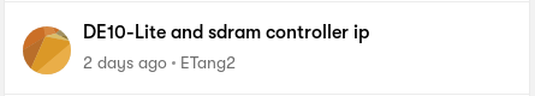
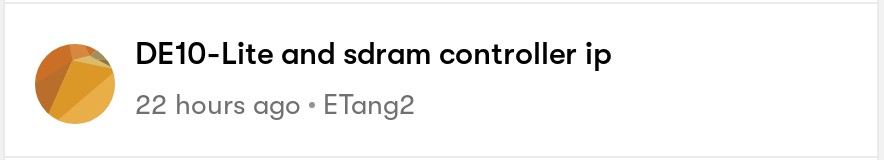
- 2 days ago ETang2
+ 22 hours ago ETang2
